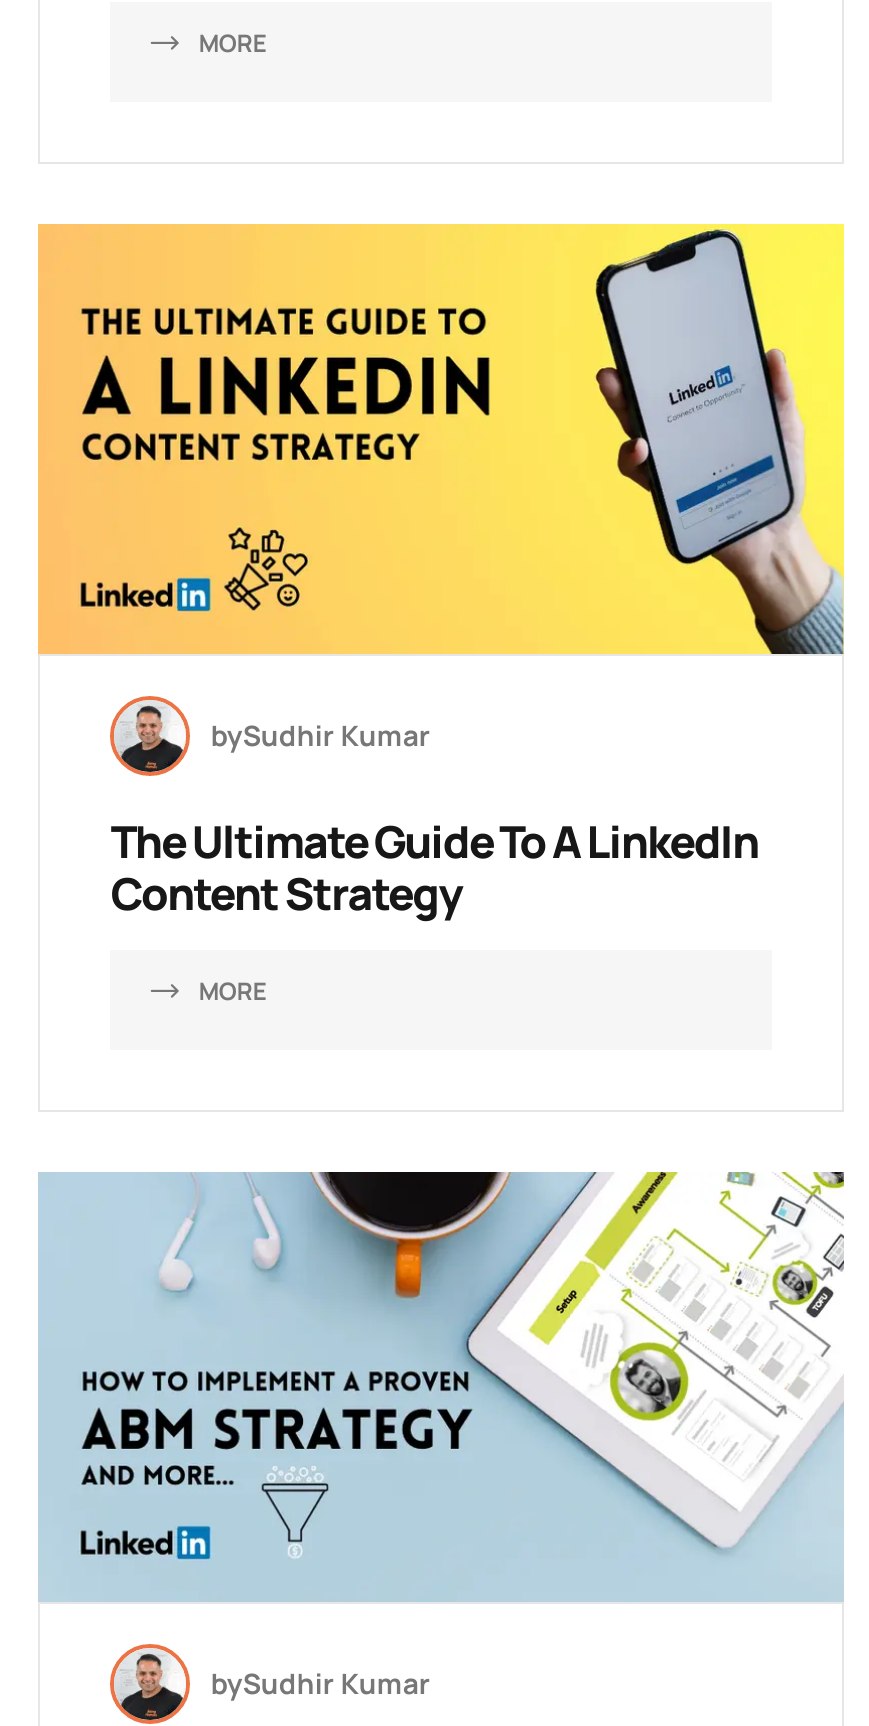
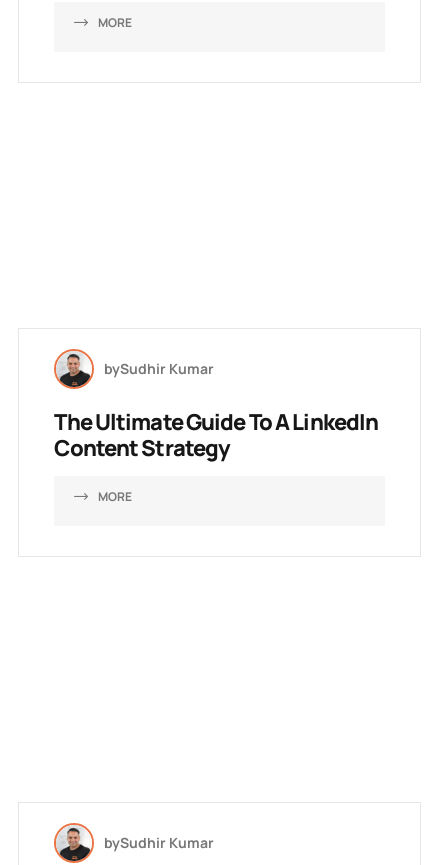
- [image]

- [image]
